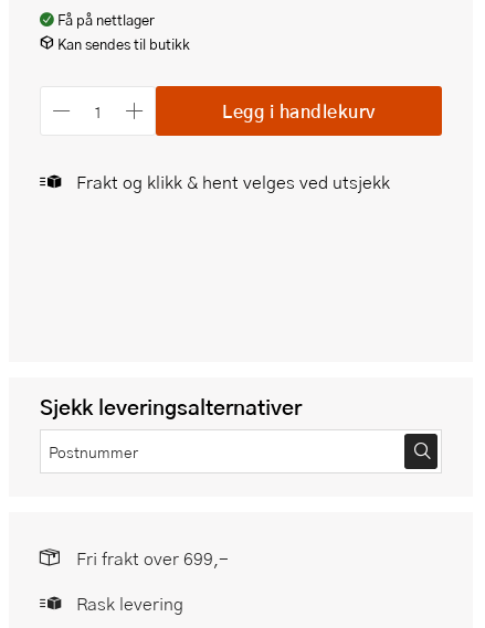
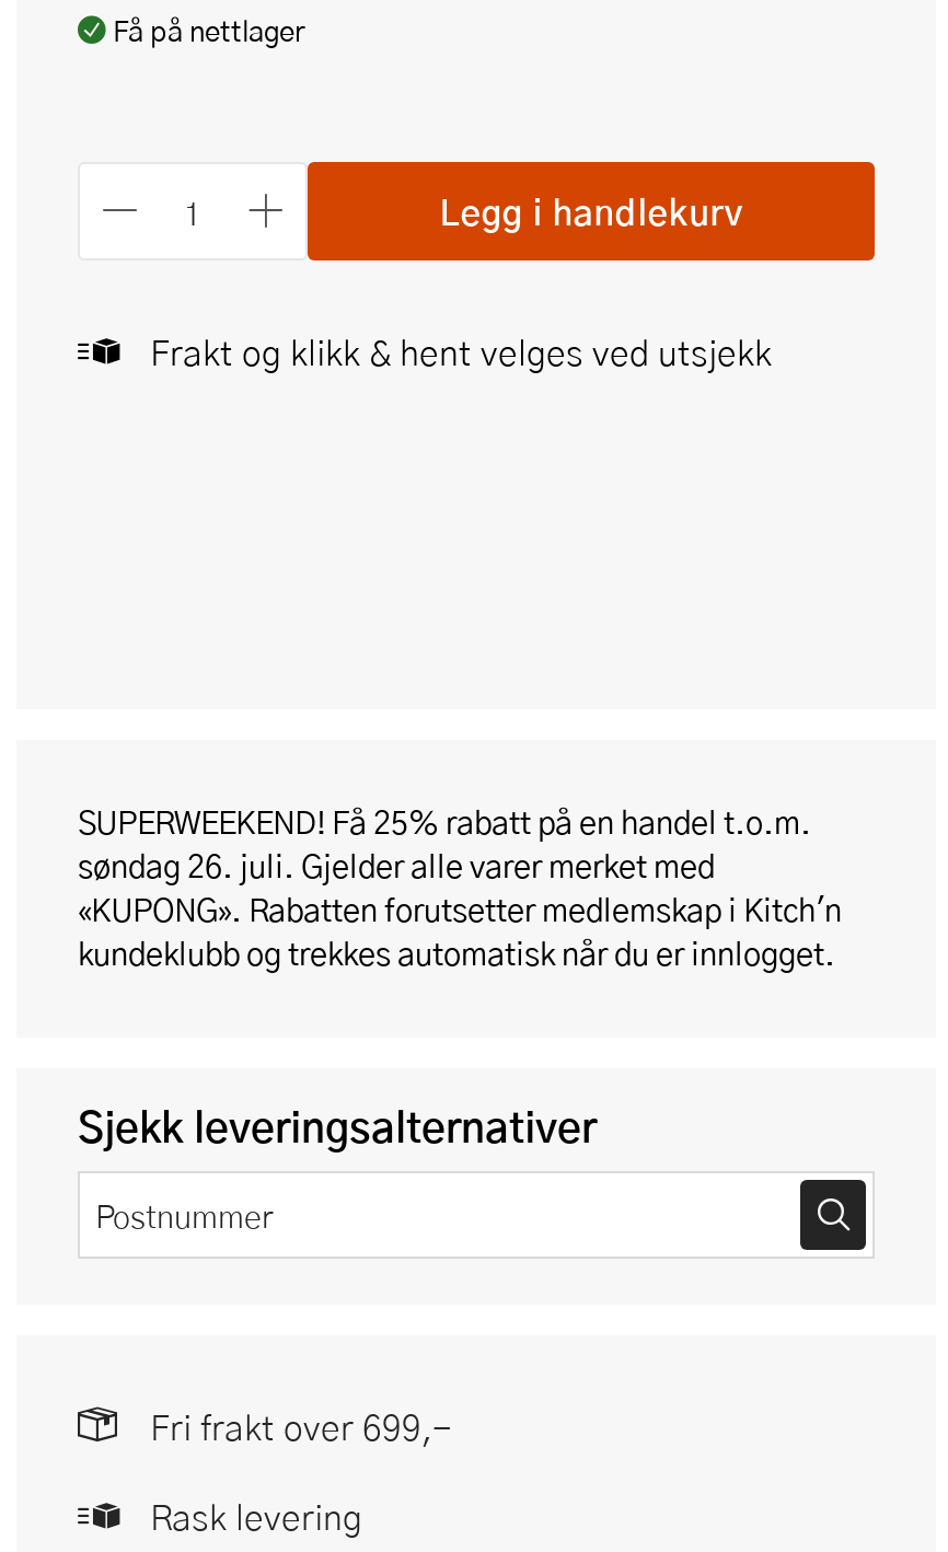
- Kan sendes til butikk

+ SUPERWEEKEND! Få 25% rabatt på en handel t.o.m.
+ søndag 26. juli. Gjelder alle varer merket med
+ «KUPONG». Rabatten forutsetter medlemskap i Kitch'n
+ kundeklubb og trekkes automatisk når du er innlogget.
